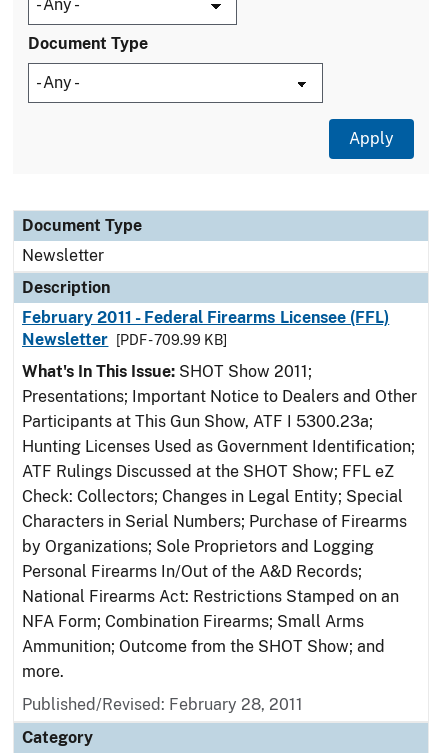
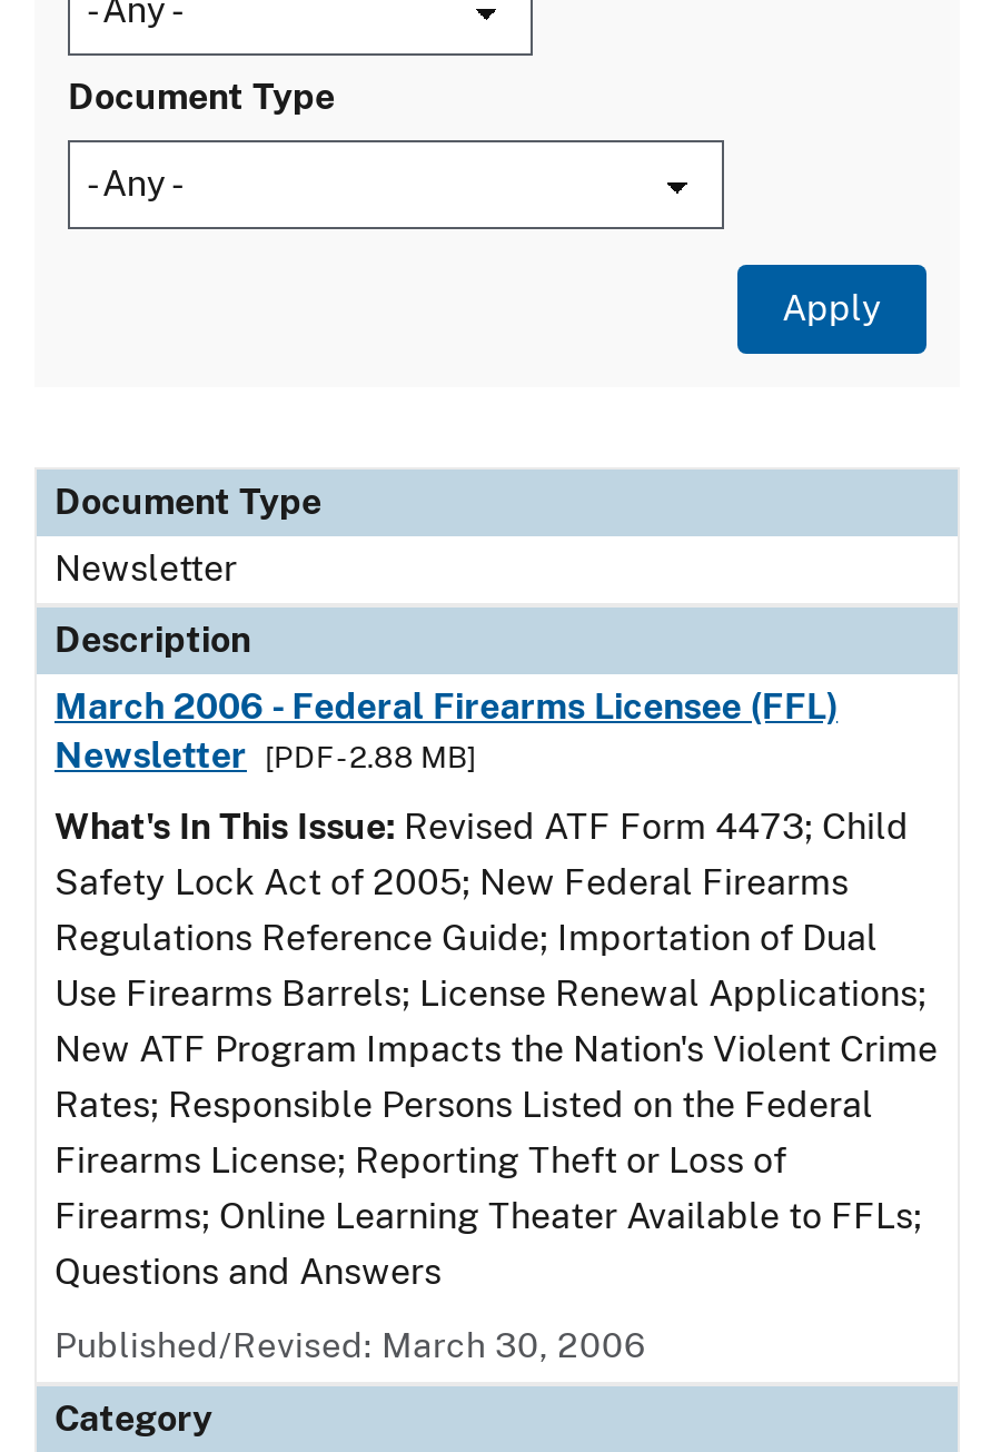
- February 2011 - Federal Firearms Licensee (FFL)
- Newsletter [PDF - 709.99 KB]
+ March 2006 - Federal Firearms Licensee (FFL)
+ Newsletter [PDF - 2.88 MB]

- What's In This Issue: SHOT Show 2011;
- Presentations; Important Notice to Dealers and Other
- Participants at This Gun Show, ATF I 5300.23a;
- Hunting Licenses Used as Government Identification;
- ATF Rulings Discussed at the SHOT Show; FFL eZ
- Check: Collectors; Changes in Legal Entity; Special
- Characters in Serial Numbers; Purchase of Firearms
- by Organizations; Sole Proprietors and Logging
- Personal Firearms In/Out of the A&D Records;
- National Firearms Act: Restrictions Stamped on an
- NFA Form; Combination Firearms; Small Arms
- Ammunition; Outcome from the SHOT Show; and
- more.
+ What's In This Issue: Revised ATF Form 4473; Child
+ Safety Lock Act of 2005; New Federal Firearms
+ Regulations Reference Guide; Importation of Dual
+ Use Firearms Barrels; License Renewal Applications;
+ New ATF Program Impacts the Nation's Violent Crime
+ Rates; Responsible Persons Listed on the Federal
+ Firearms License; Reporting Theft or Loss of
+ Firearms; Online Learning Theater Available to FFLs;
+ Questions and Answers

- Published/Revised: February 28, 2011
+ Published/Revised: March 30, 2006
